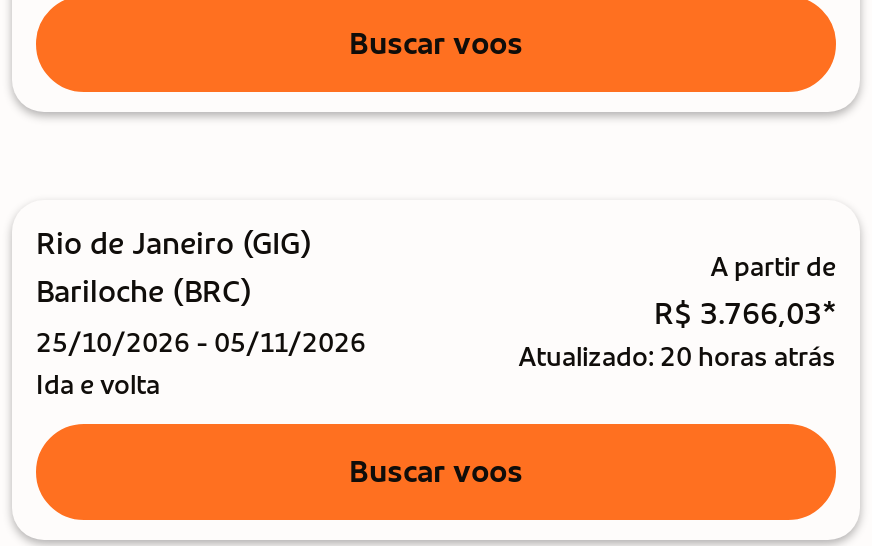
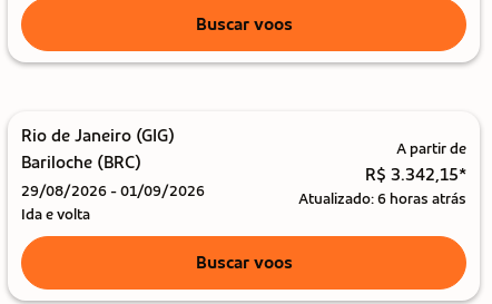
- R$ 3.766,03*
+ R$ 3.342,15*

- 25/10/2026 - 05/11/2026
+ 29/08/2026 - 01/09/2026

- Atualizado: 20 horas atrás
+ Atualizado: 6 horas atrás
